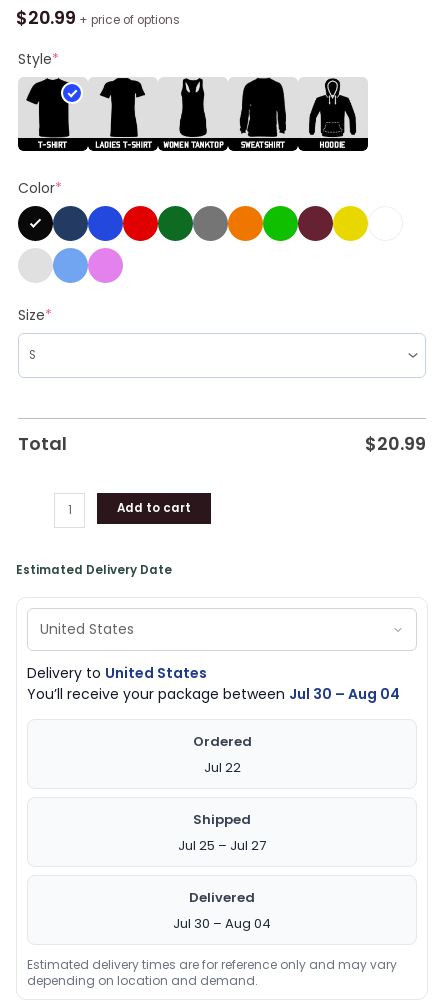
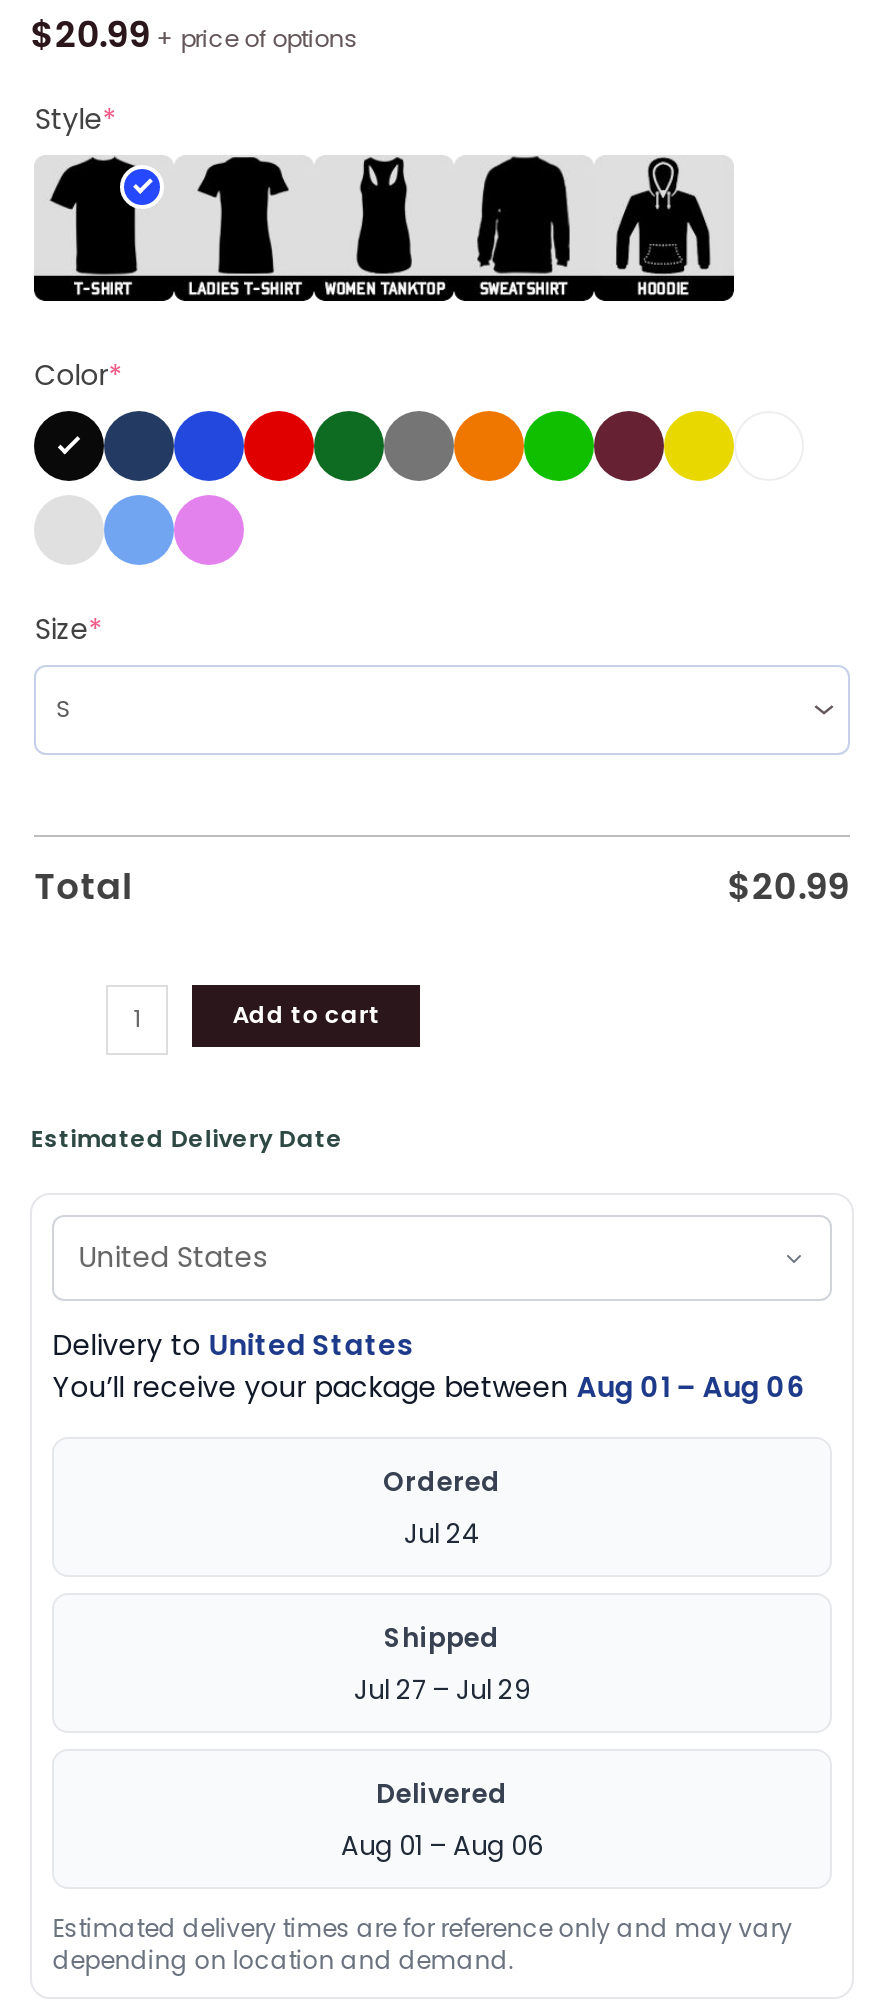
- You’ll receive your package between Jul 30 – Aug 04
+ You’ll receive your package between Aug 01 – Aug 06

- Jul 22
+ Jul 24

- Jul 25 – Jul 27
+ Jul 27 – Jul 29

- Jul 30 – Aug 04
+ Aug 01 – Aug 06
